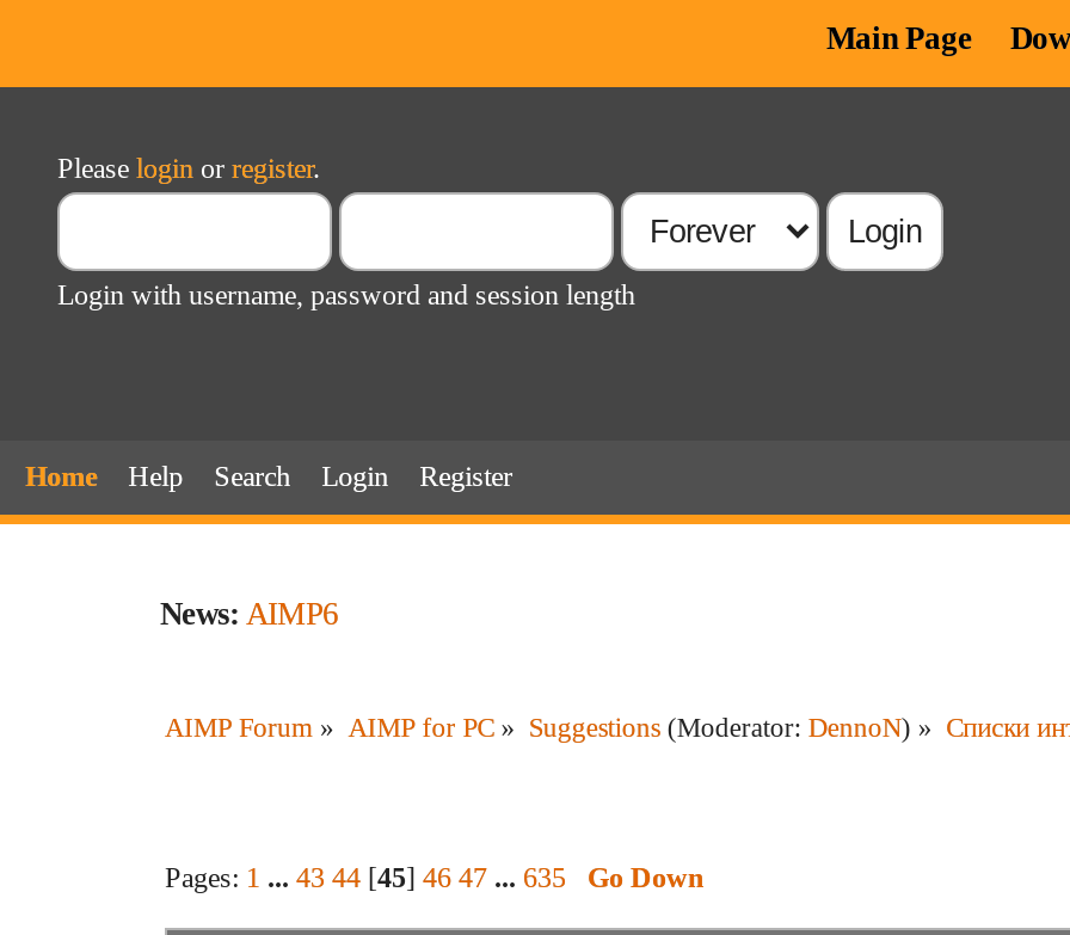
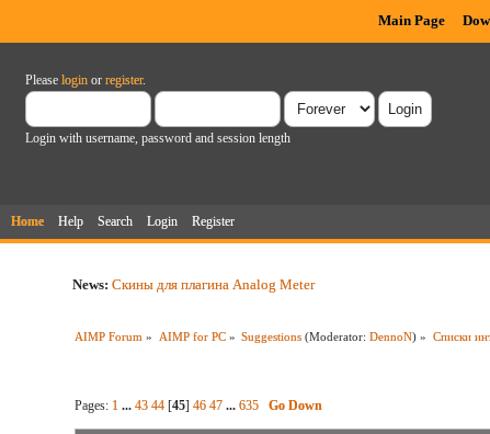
- News: AIMP6
+ News: Скины для плагина Analog Meter
